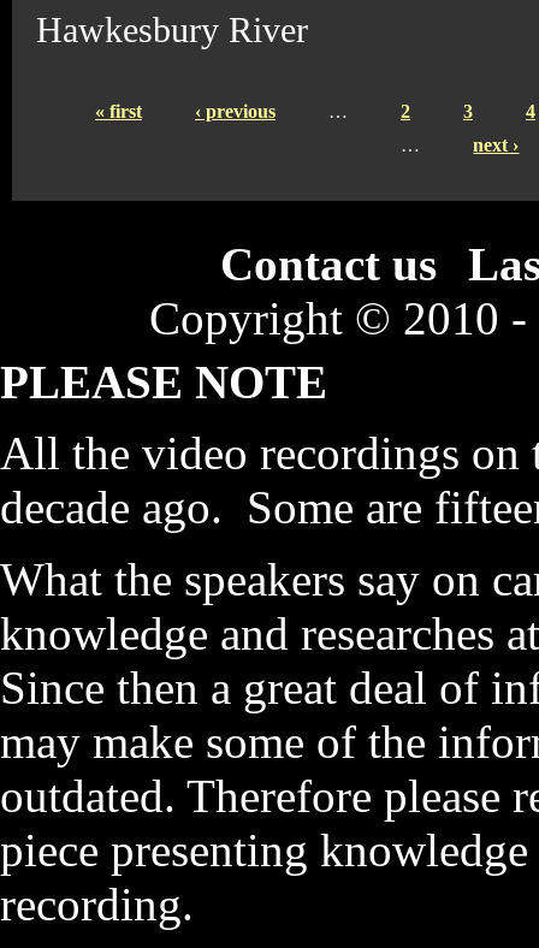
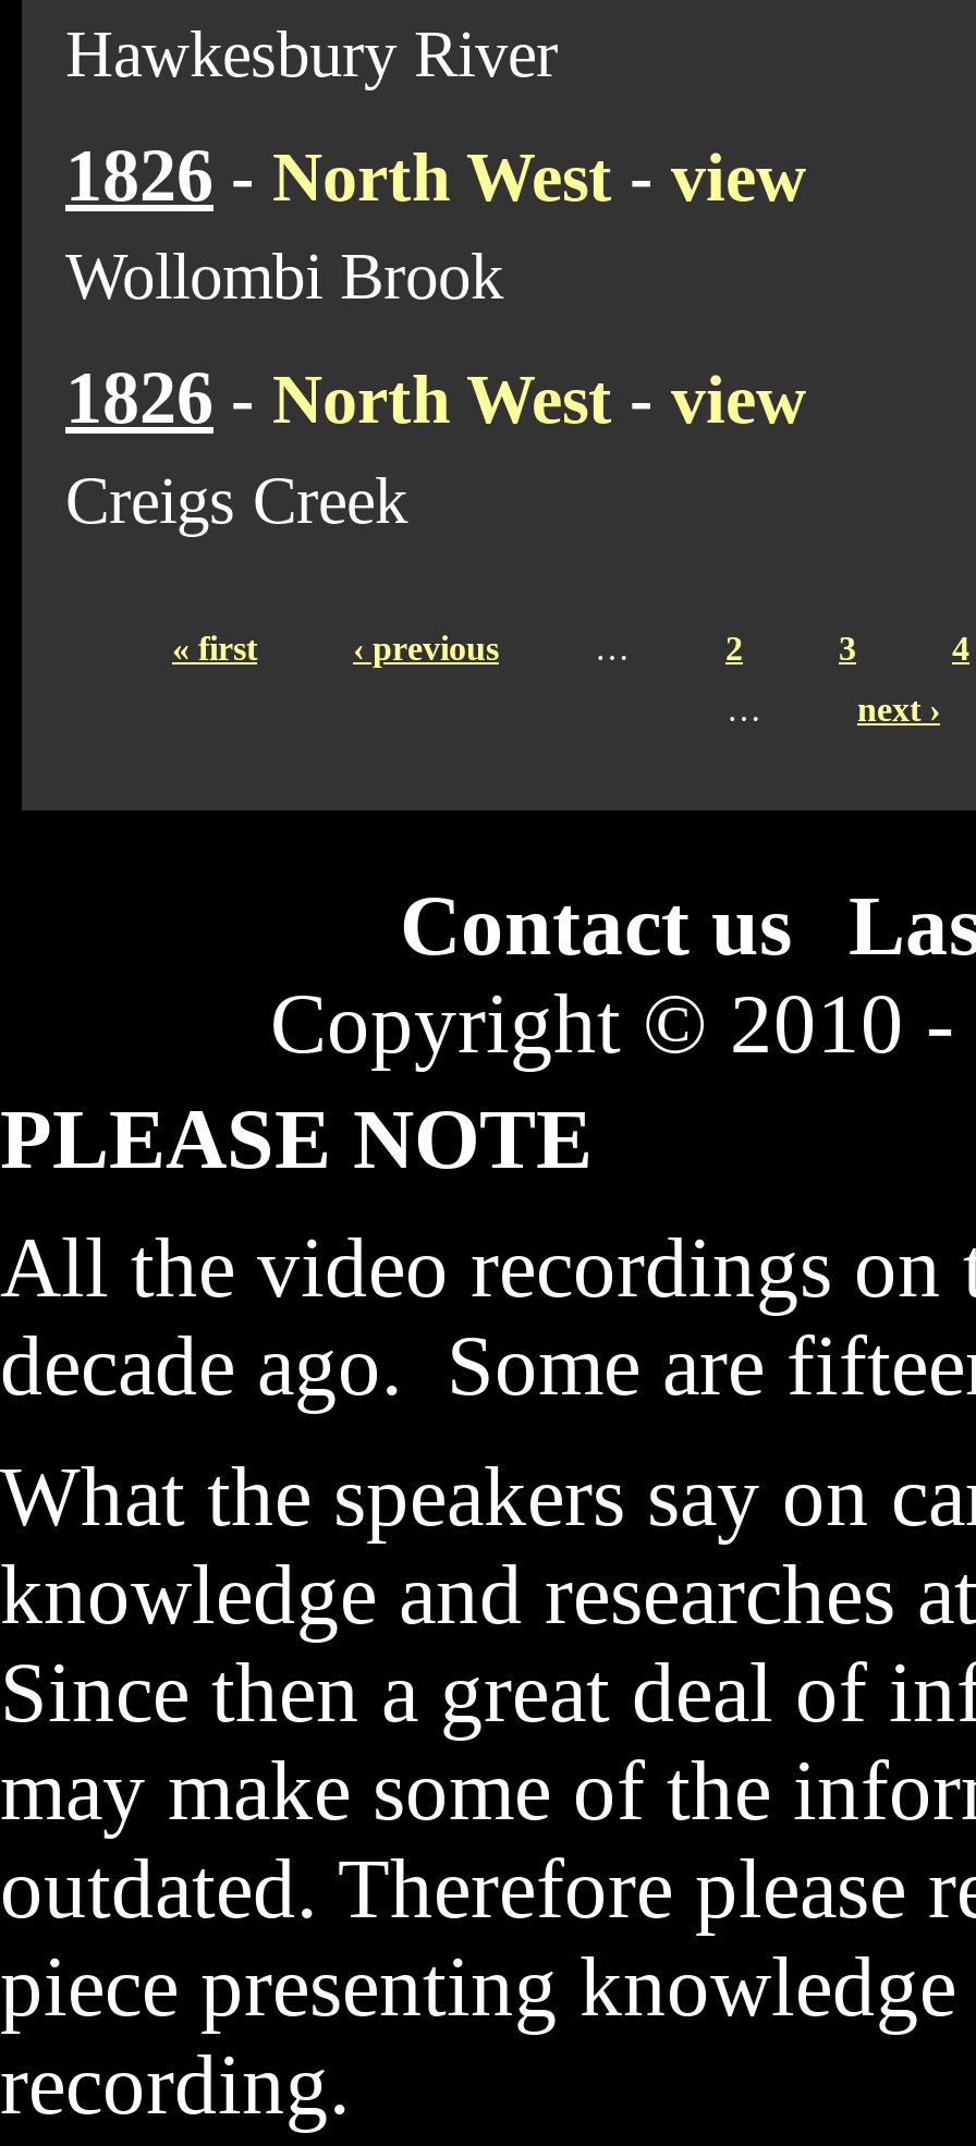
+ 1826 - North West - view
+ Wollombi Brook
+ 1826 - North West - view
+ Creigs Creek
